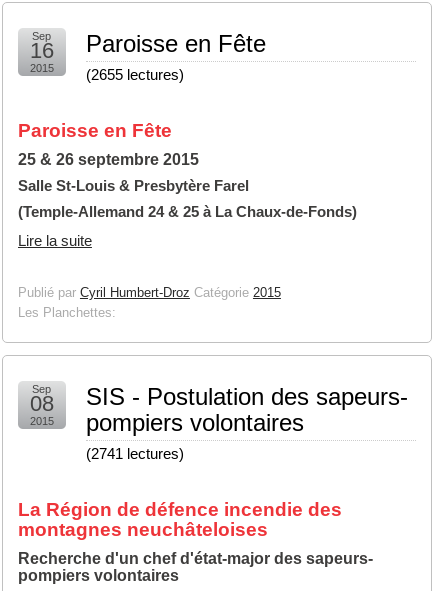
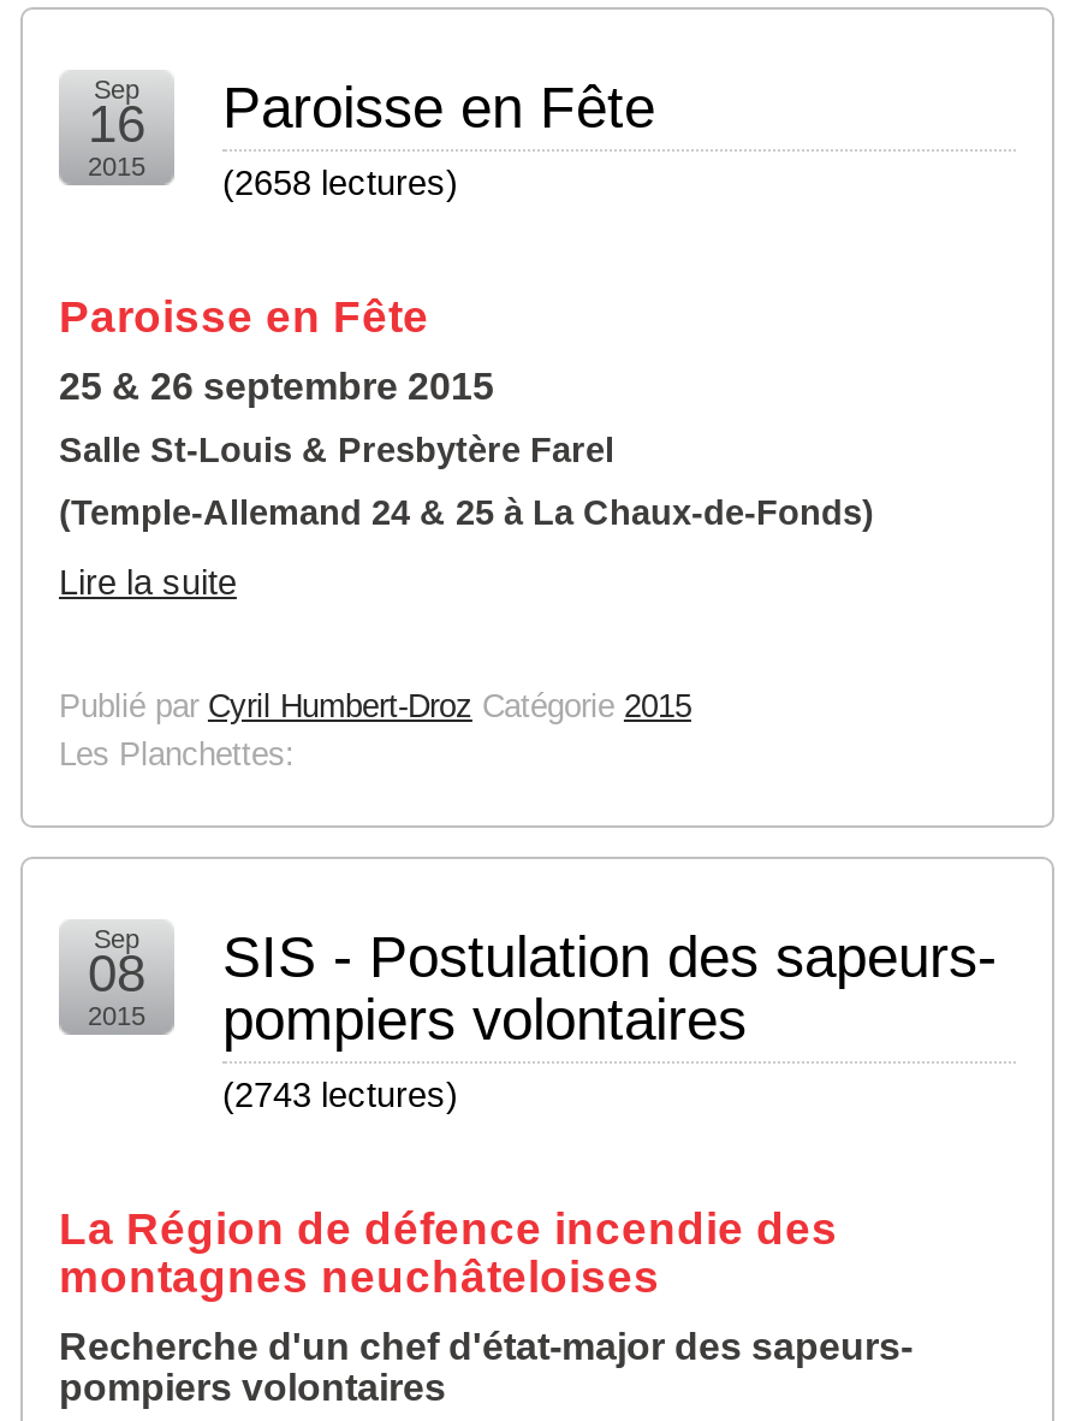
- (2655 lectures)
+ (2658 lectures)

- (2741 lectures)
+ (2743 lectures)
